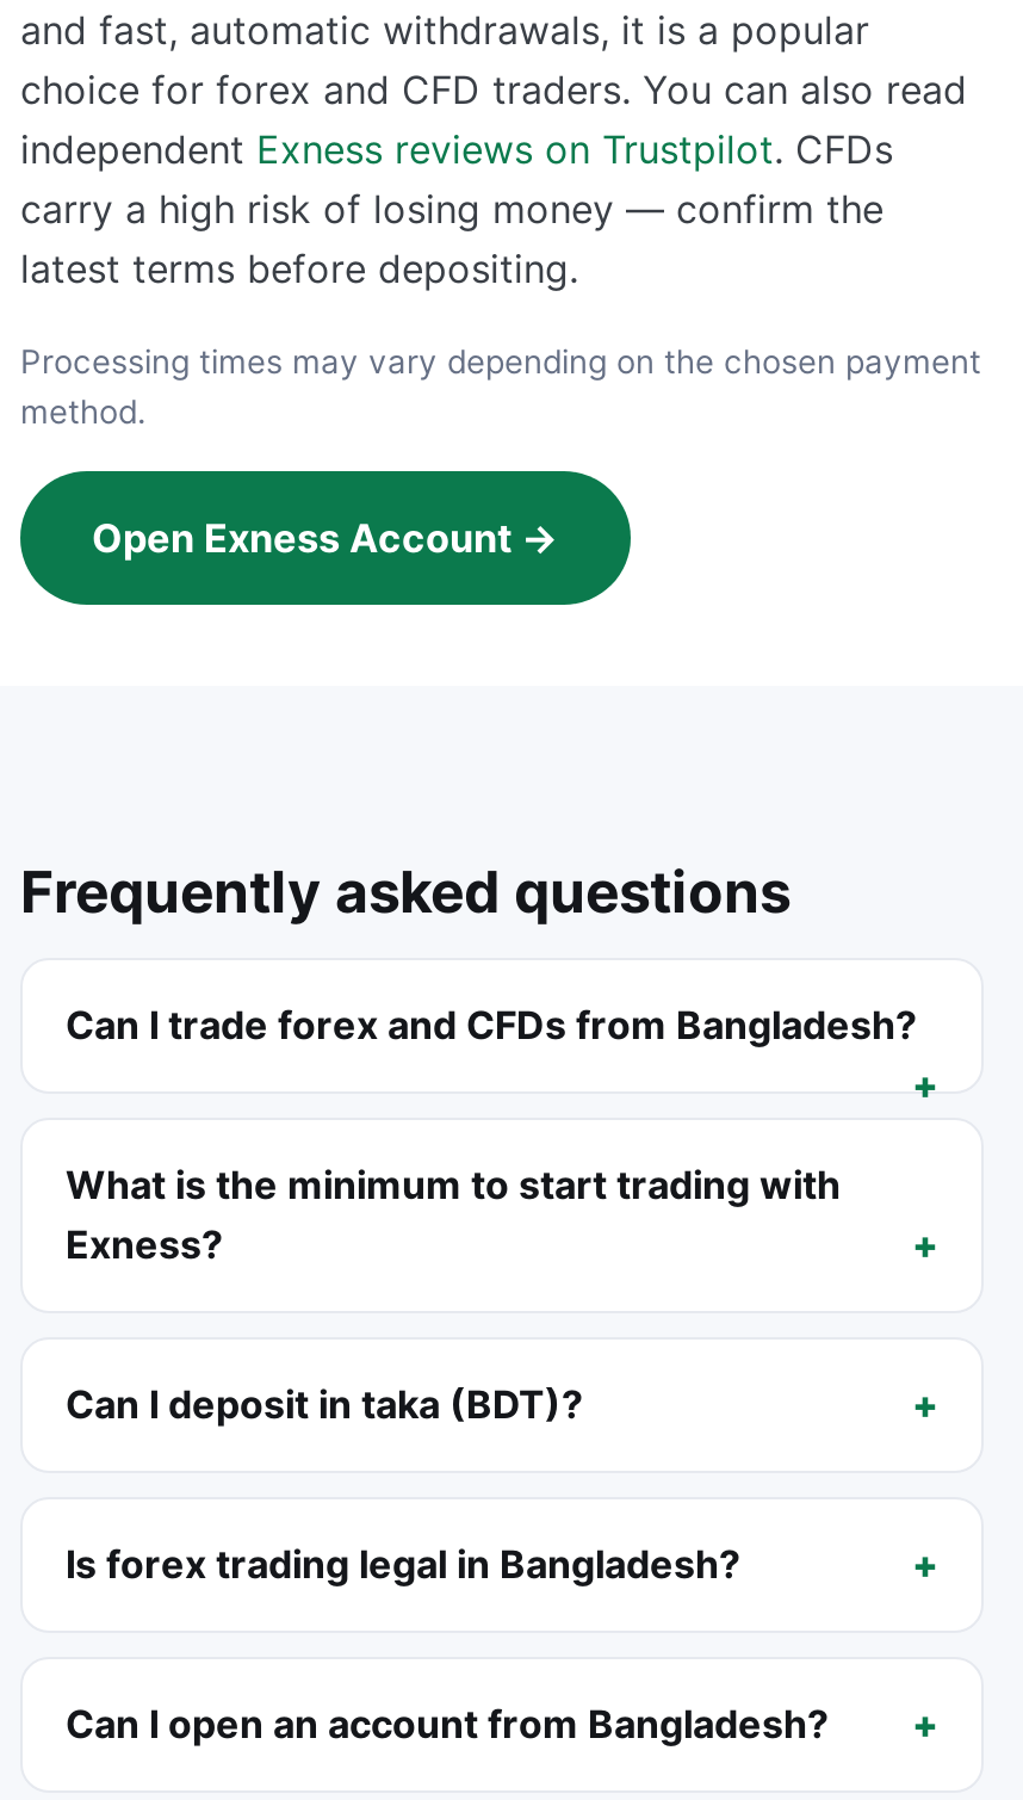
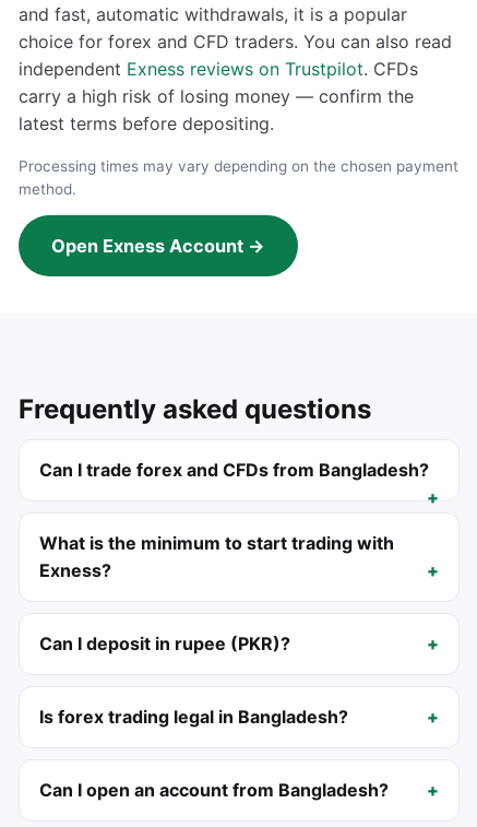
- Can I deposit in taka (BDT)?
+ Can I deposit in rupee (PKR)?
